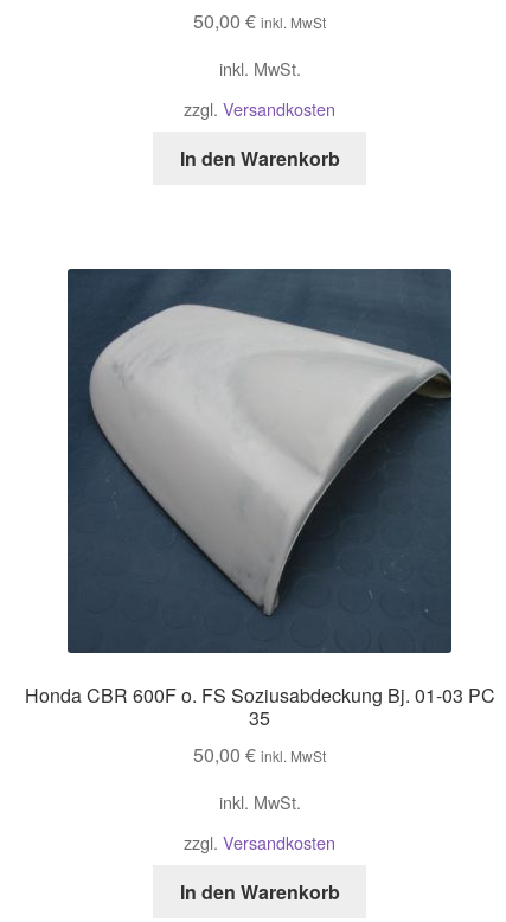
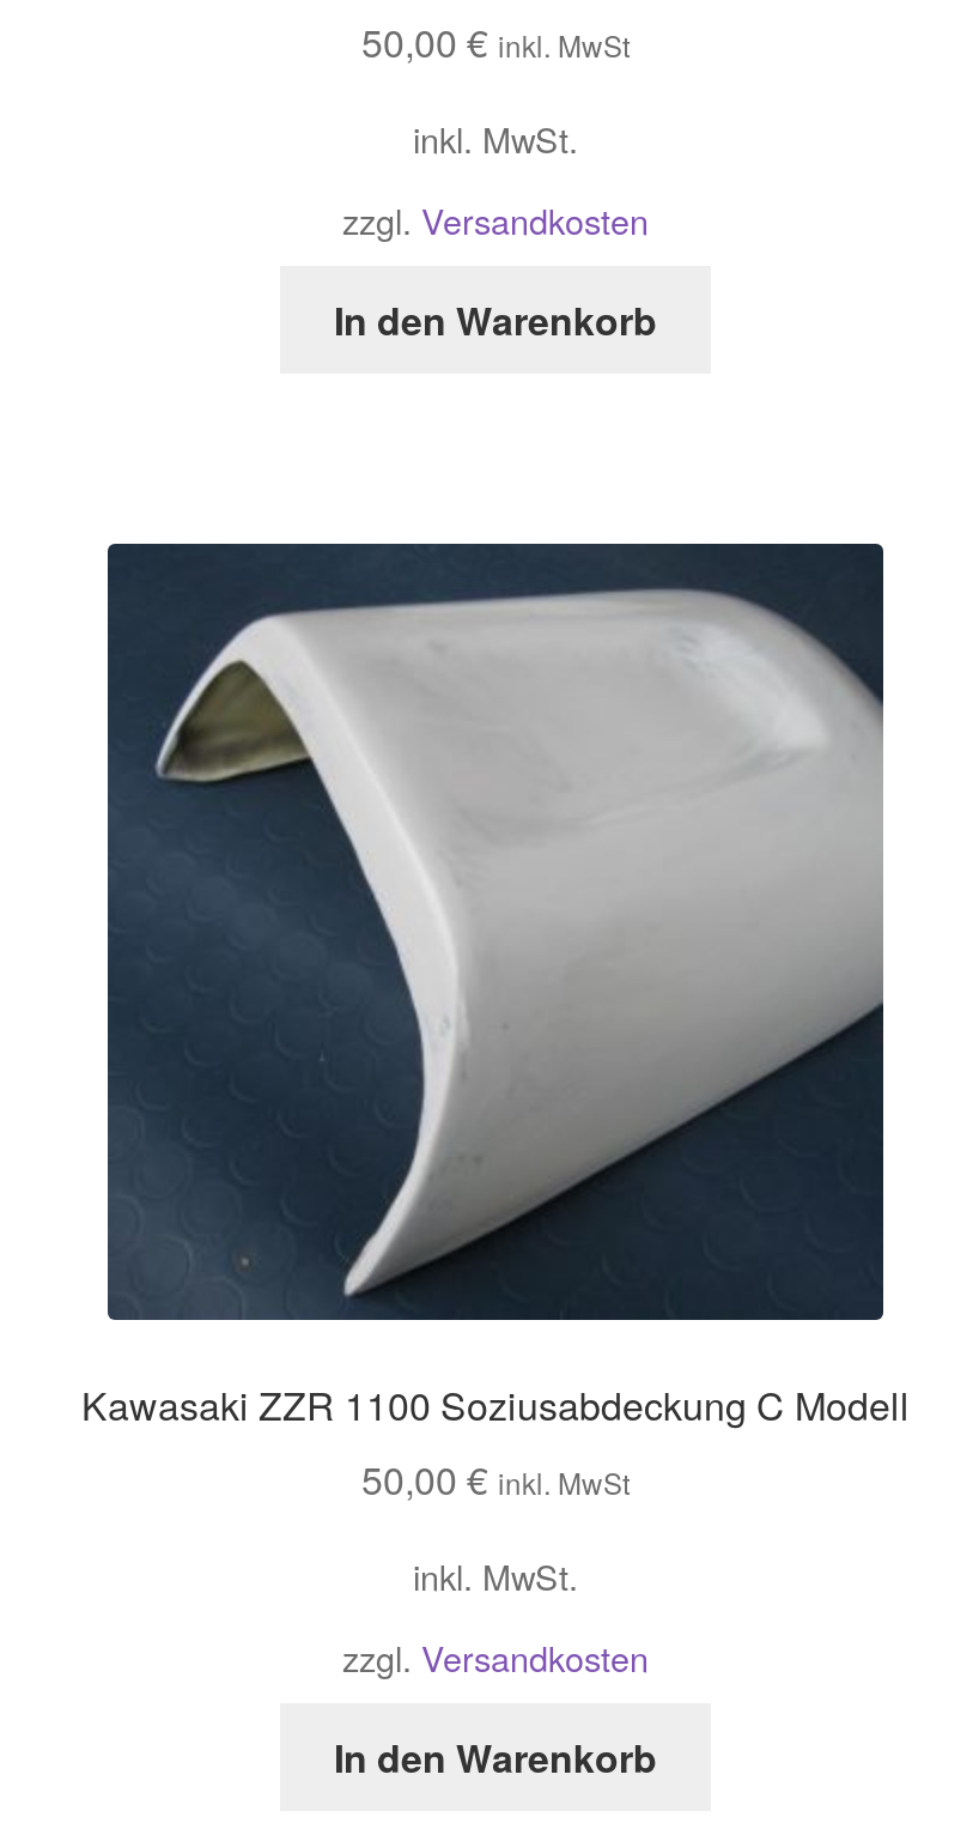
- [image]
- Honda CBR 600F o. FS Soziusabdeckung Bj. 01-03 PC
- 35
+ [image]
+ Kawasaki ZZR 1100 Soziusabdeckung C Modell
